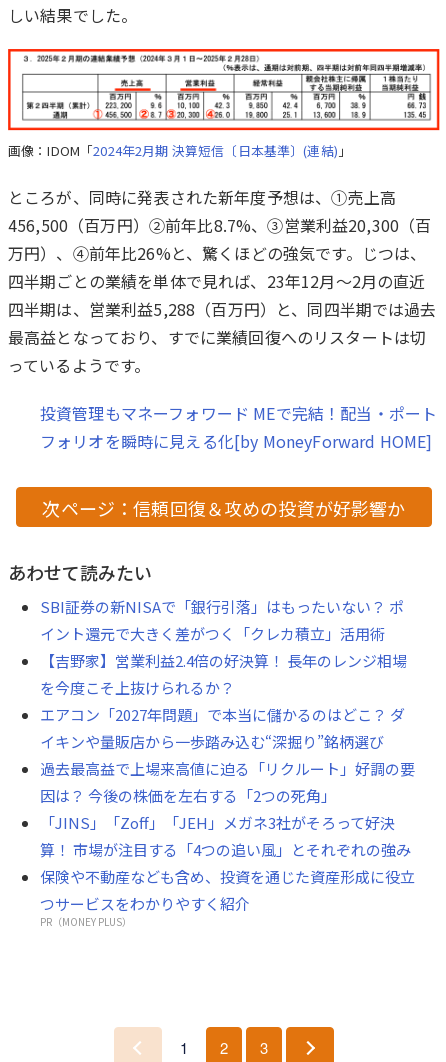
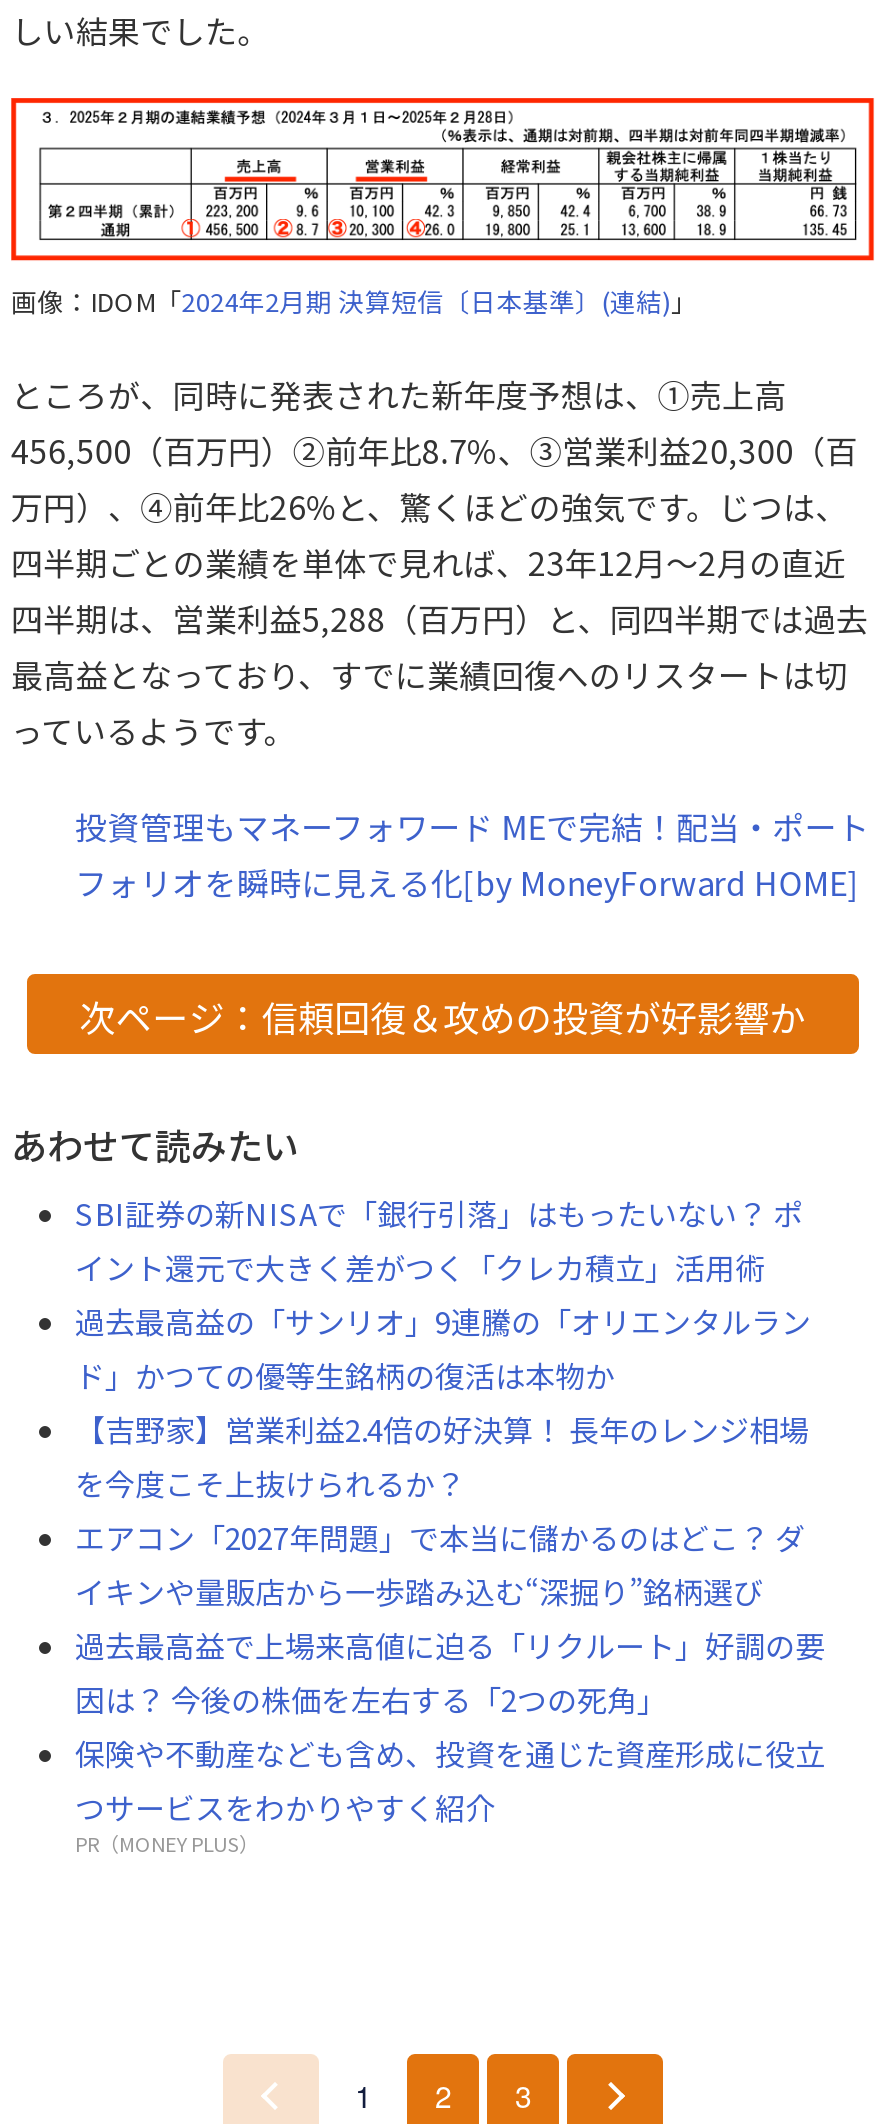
+ 過去最高益の「サンリオ」9連騰の「オリエンタルラン
+ ド」かつての優等生銘柄の復活は本物か

moved down: 【吉野家】営業利益2.4倍の好決算！ 長年のレンジ相場 | を今度こそ上抜けられるか？ | エアコン「2027年問題」で本当に儲かるのはどこ？ ダ | イキンや量販店から一歩踏み込む“深掘り”銘柄選び | 過去最高益で上場来高値に迫る「リクルート」好調の要 | 因は？ 今後の株価を左右する「2つの死角」

- 「JINS」「Zoff」「JEH」メガネ3社がそろって好決
- 算！ 市場が注目する「4つの追い風」とそれぞれの強み
